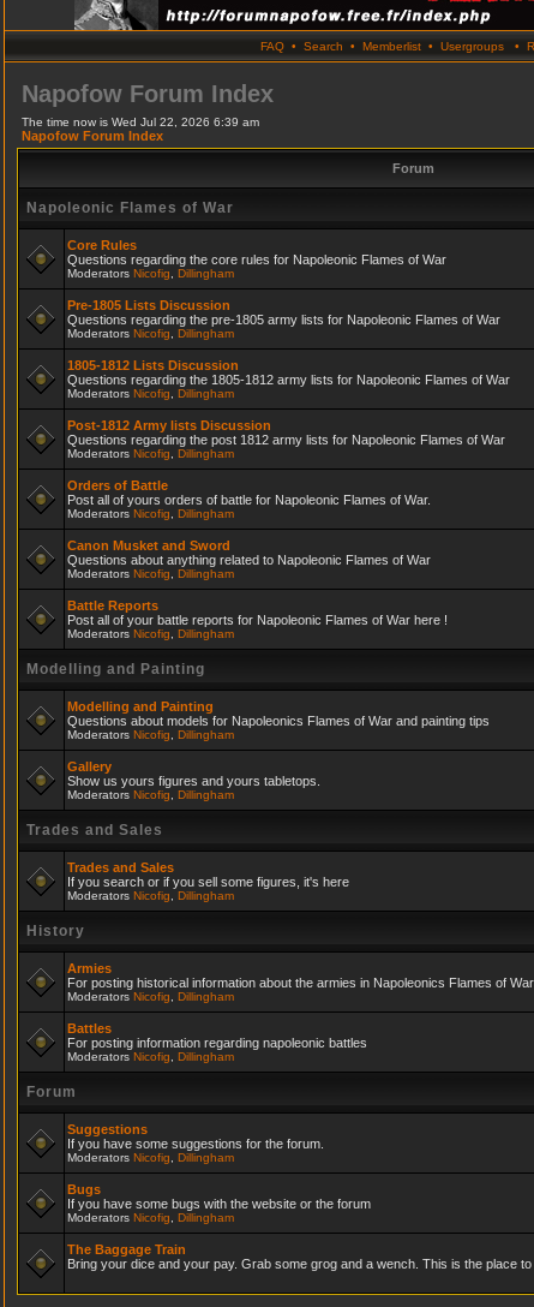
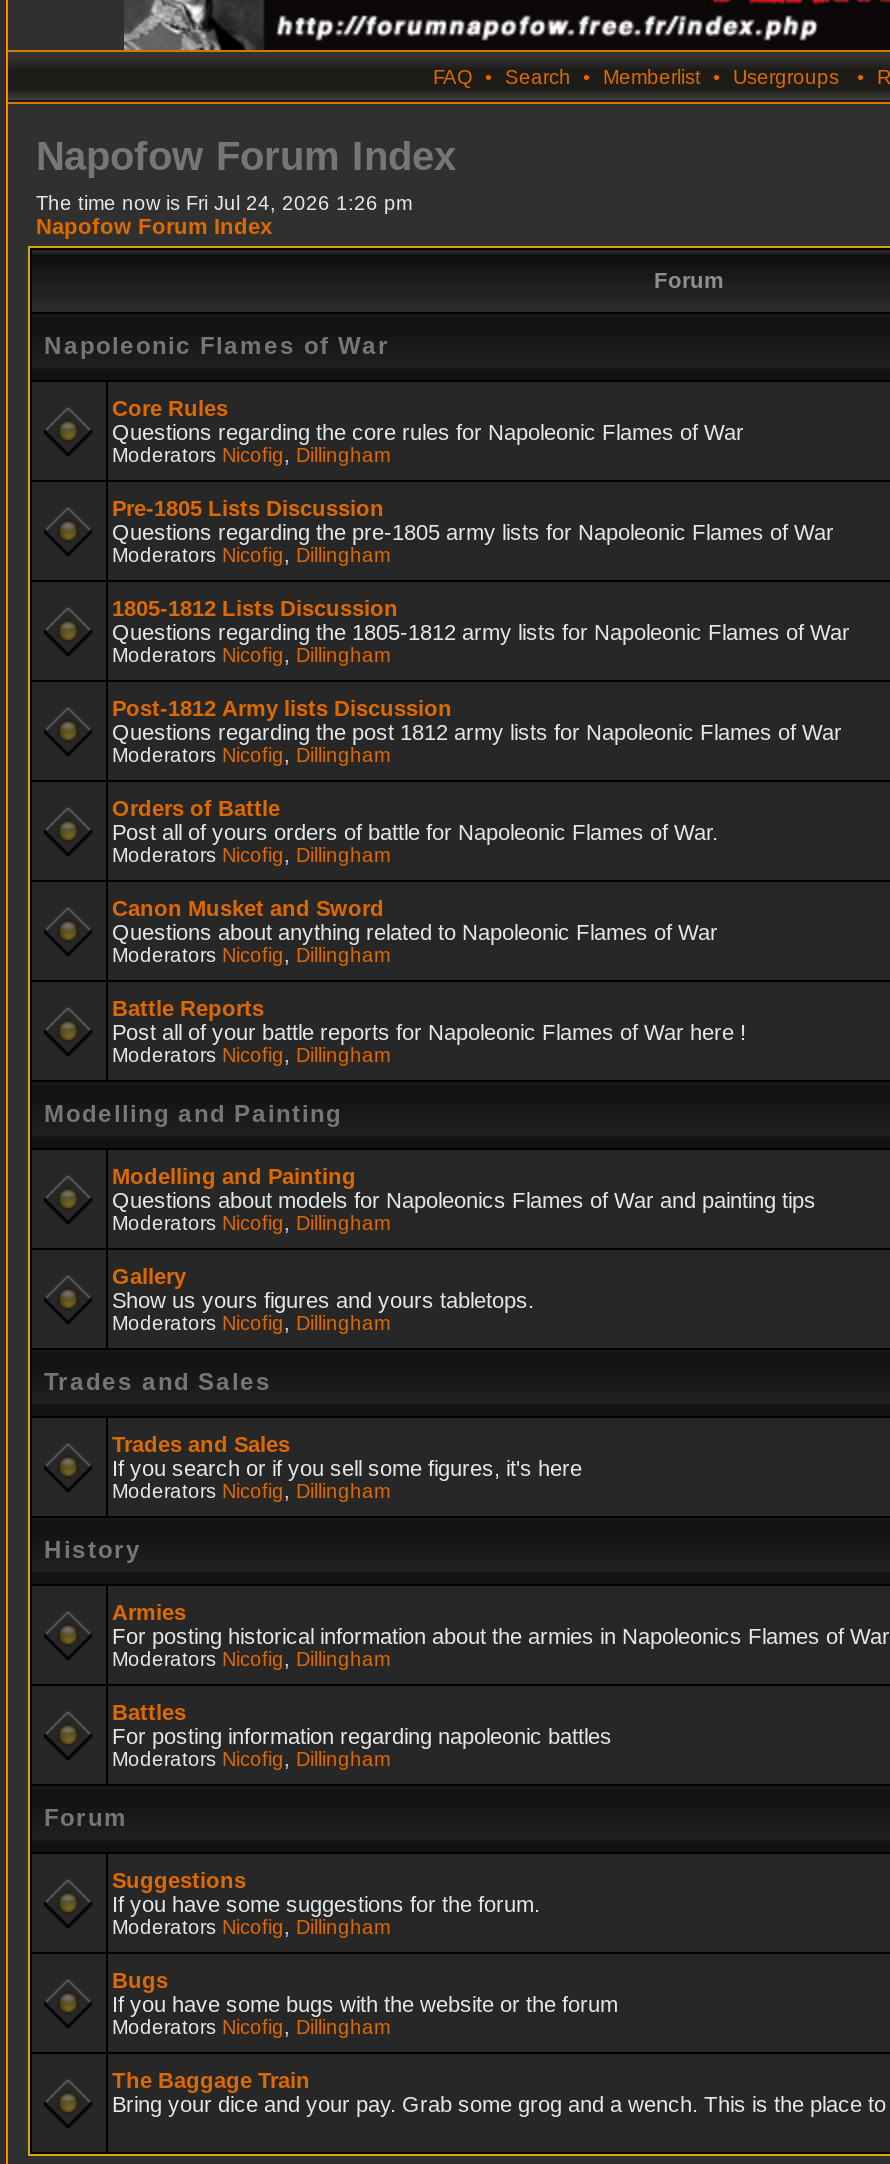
- The time now is Wed Jul 22, 2026 6:39 am
+ The time now is Fri Jul 24, 2026 1:26 pm
